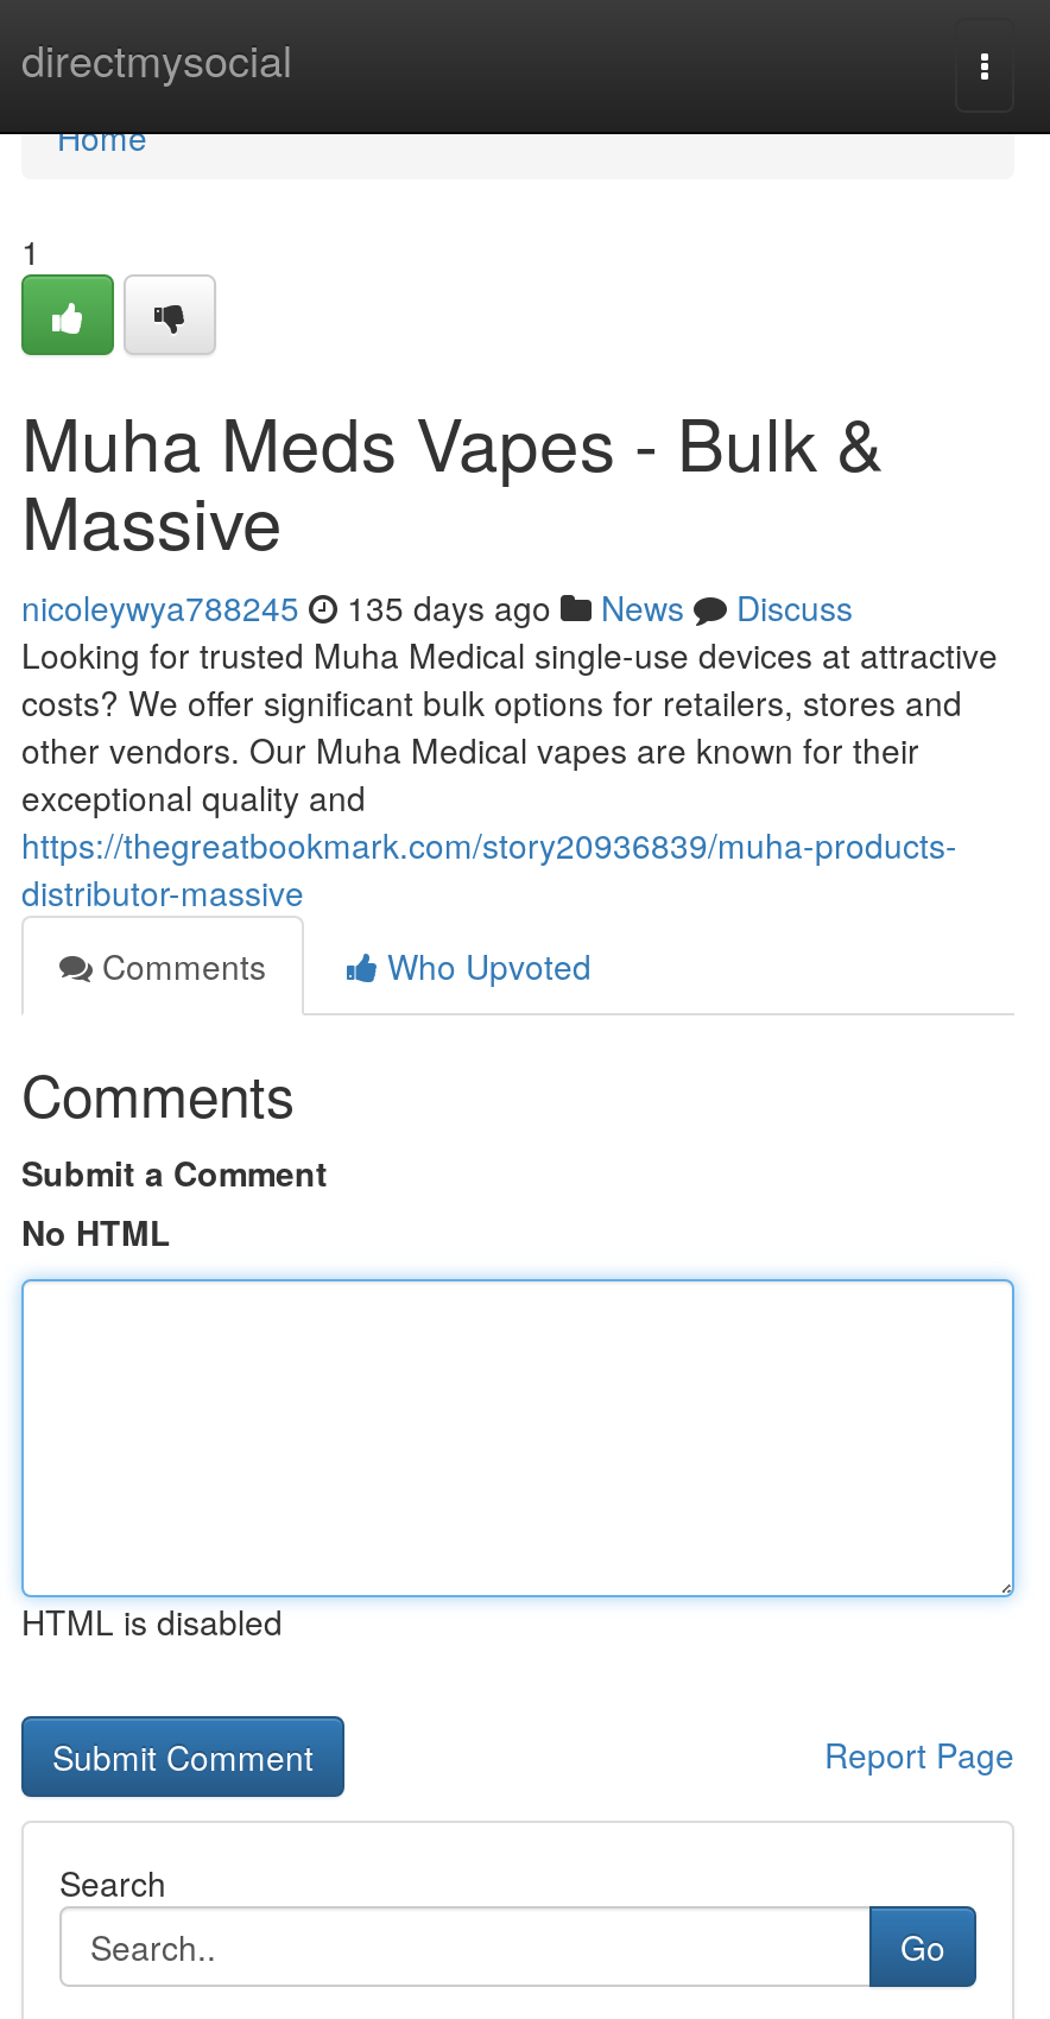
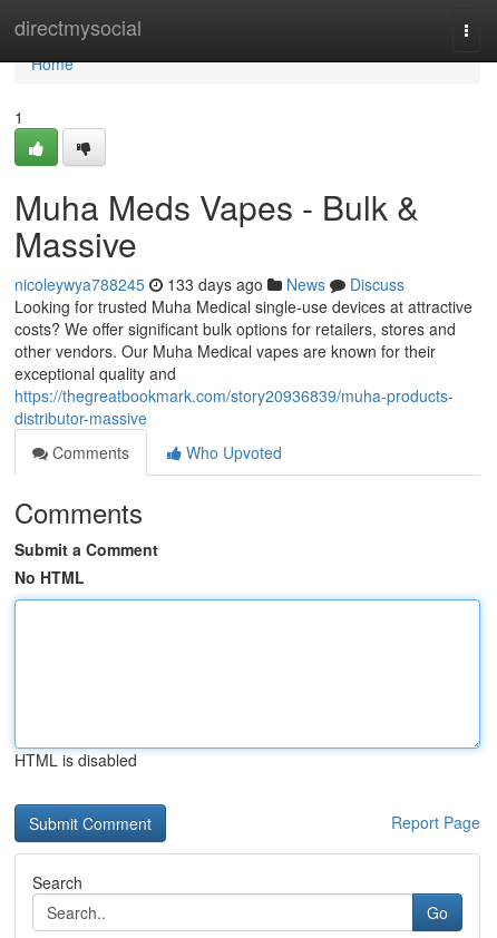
- nicoleywya788245 135 days ago News Discuss
+ nicoleywya788245 133 days ago News Discuss
